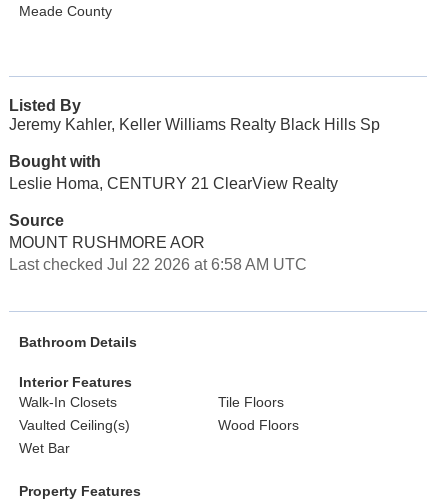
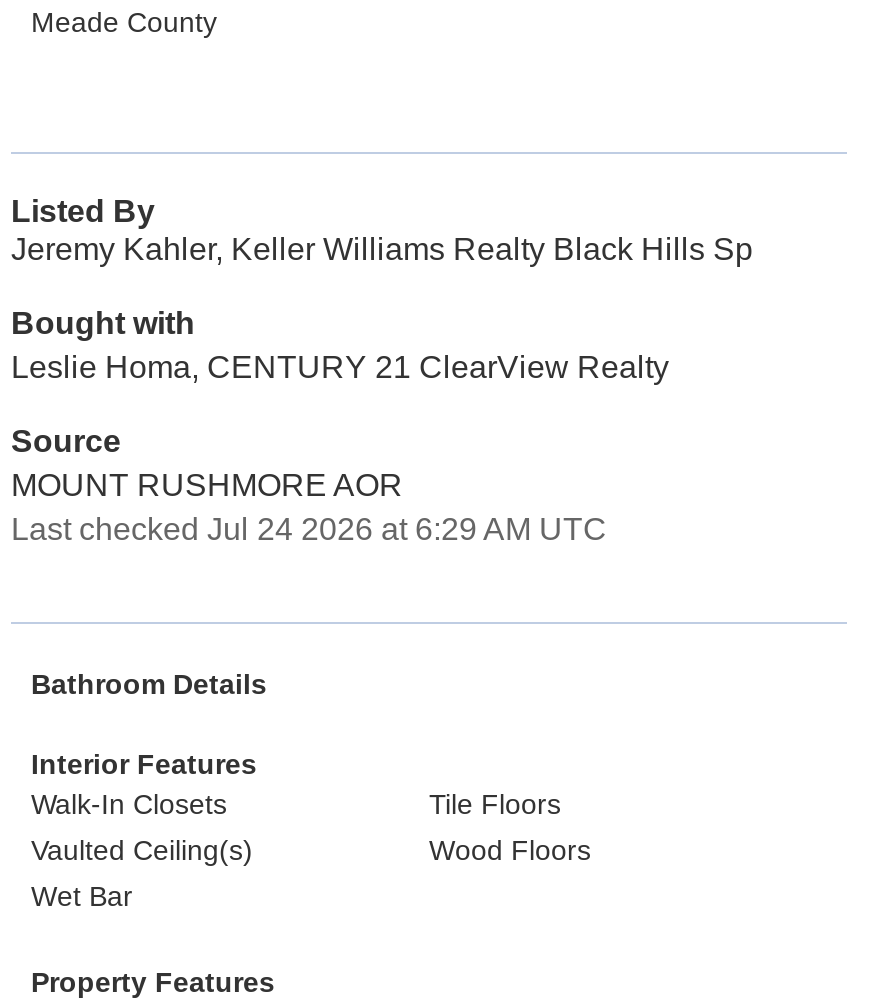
- Last checked Jul 22 2026 at 6:58 AM UTC
+ Last checked Jul 24 2026 at 6:29 AM UTC
